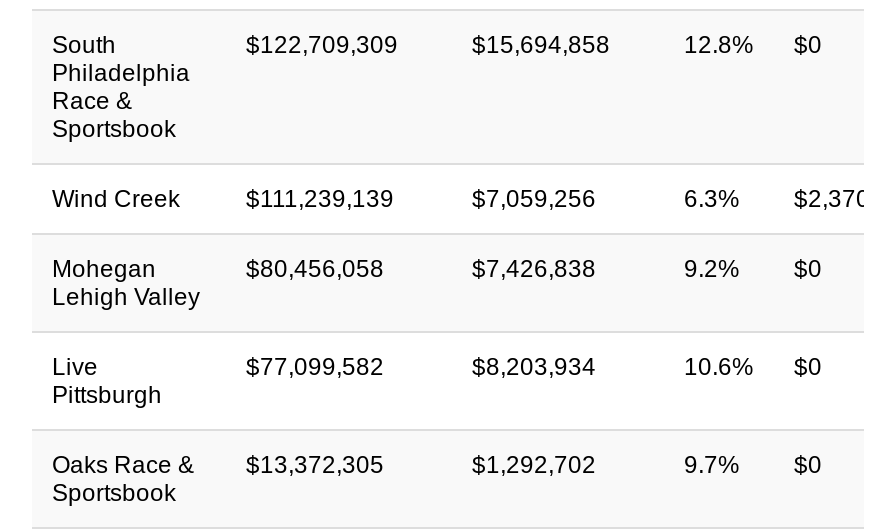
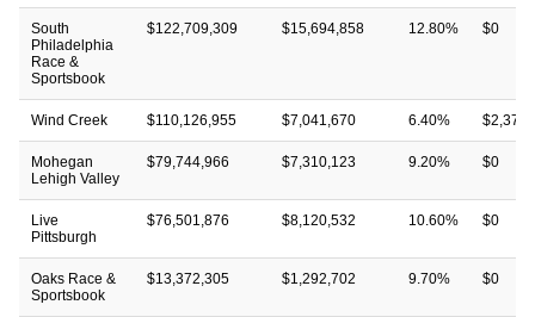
- 12.8% $0
+ 12.80% $0

- $111,239,139
+ $110,126,955

- $7,059,256
+ $7,041,670

- 6.3%
+ 6.40%

- $80,456,058
+ $79,744,966

- $7,426,838
+ $7,310,123

- 9.2% $0
+ 9.20% $0

- $77,099,582
+ $76,501,876

- $8,203,934
+ $8,120,532

- 10.6% $0
+ 10.60% $0

- 9.7% $0
+ 9.70% $0
